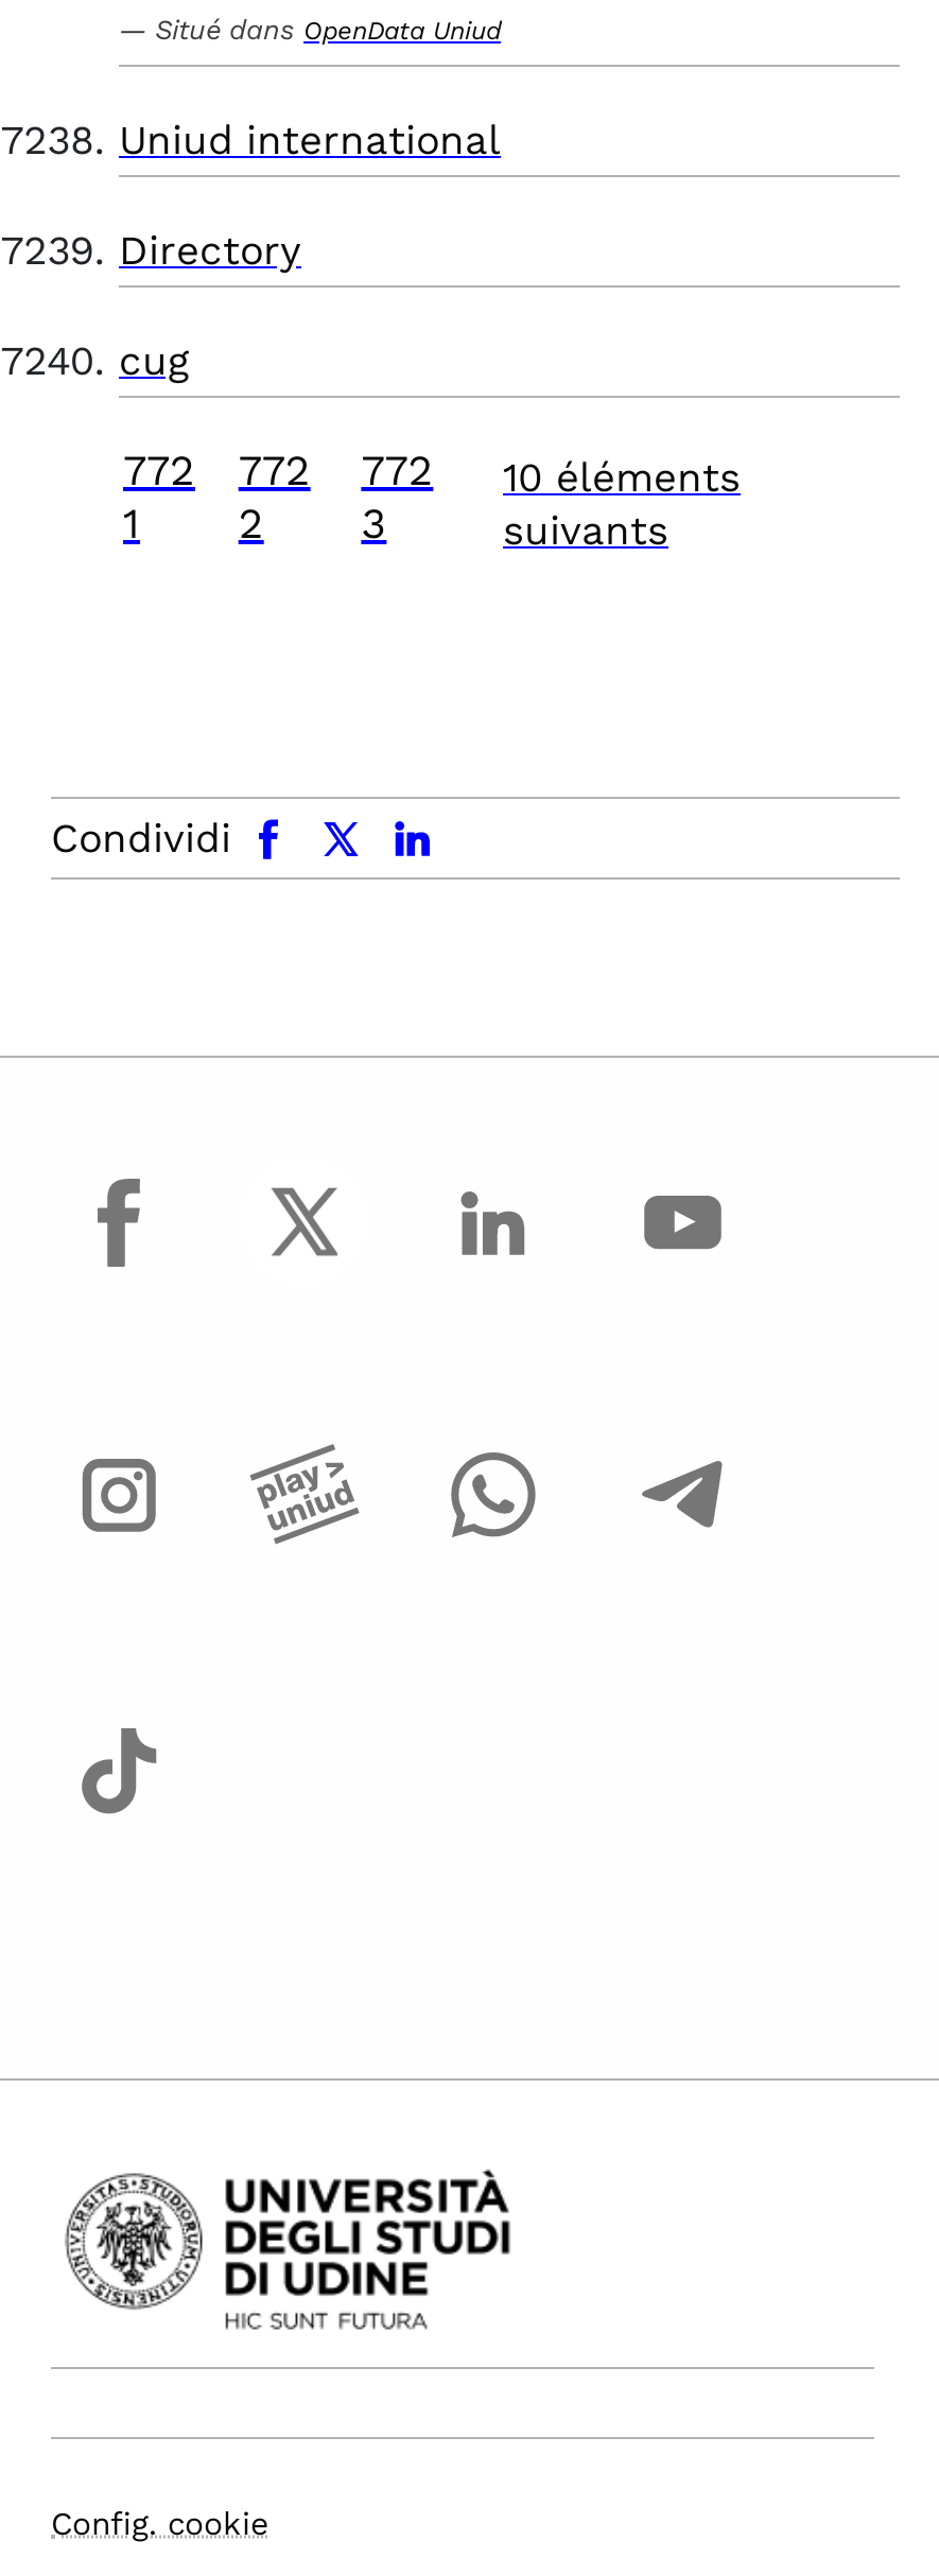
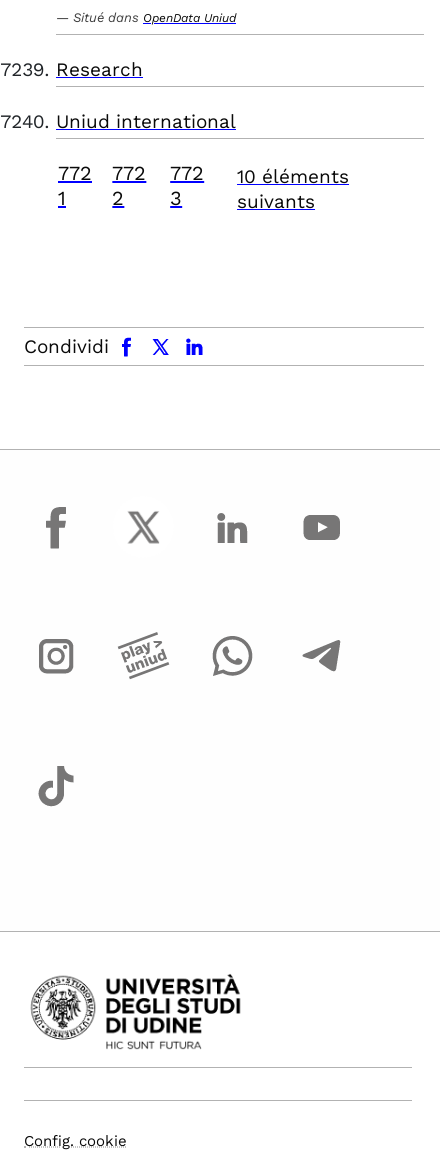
+ Research

moved down: Uniud international

- Directory
- cug
